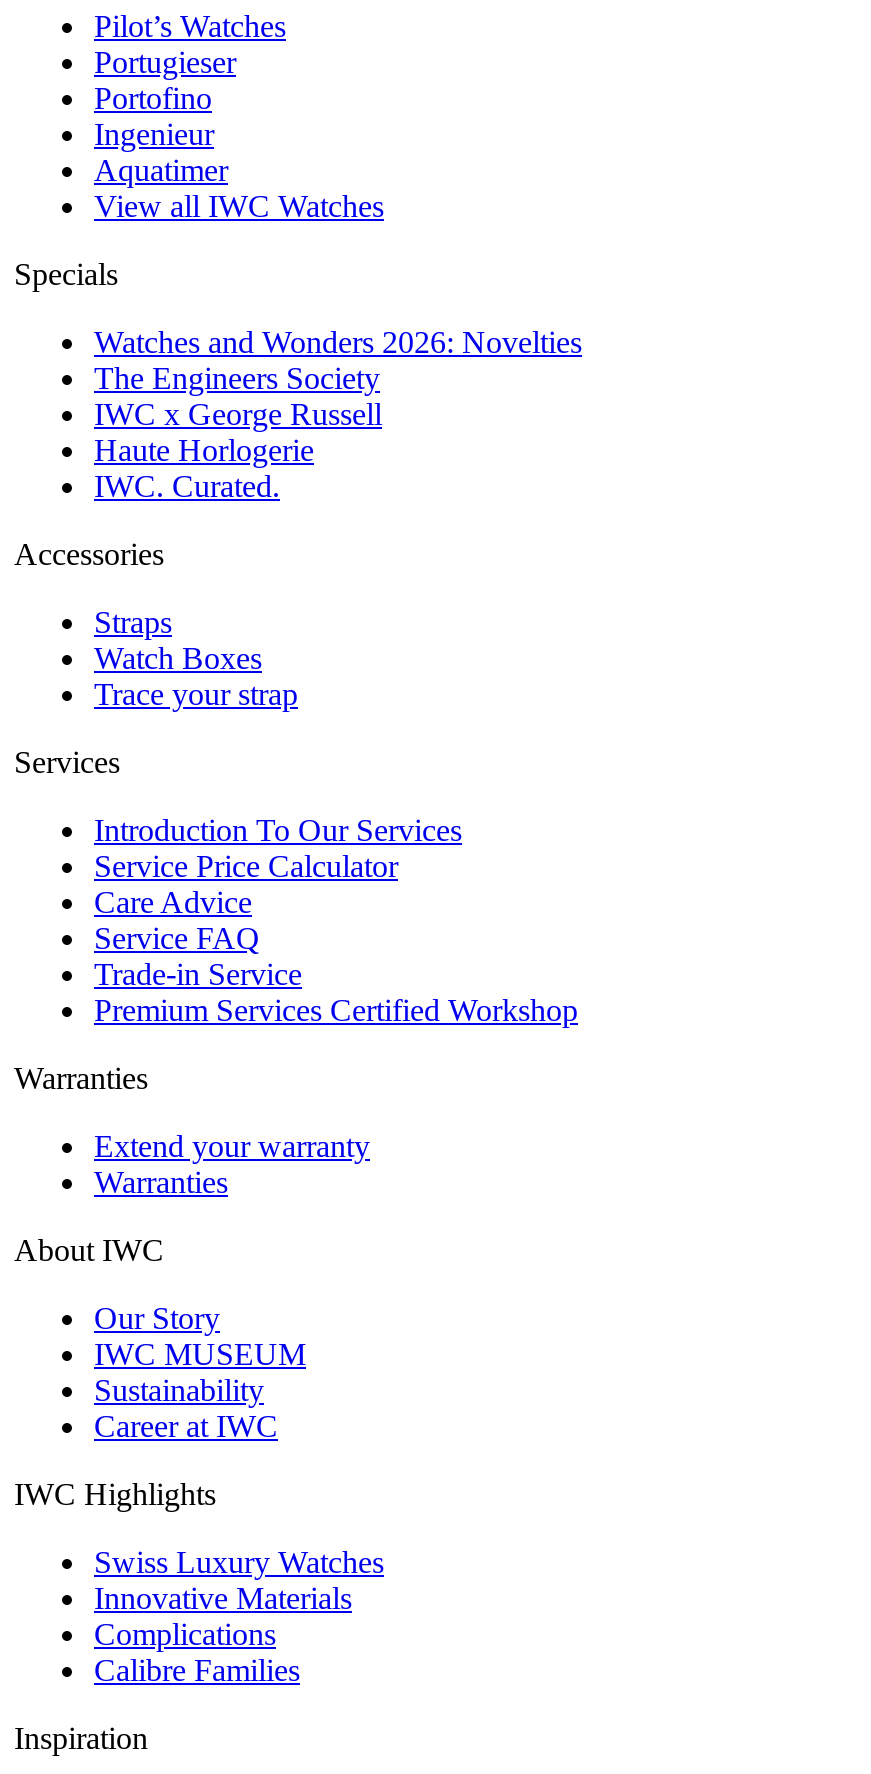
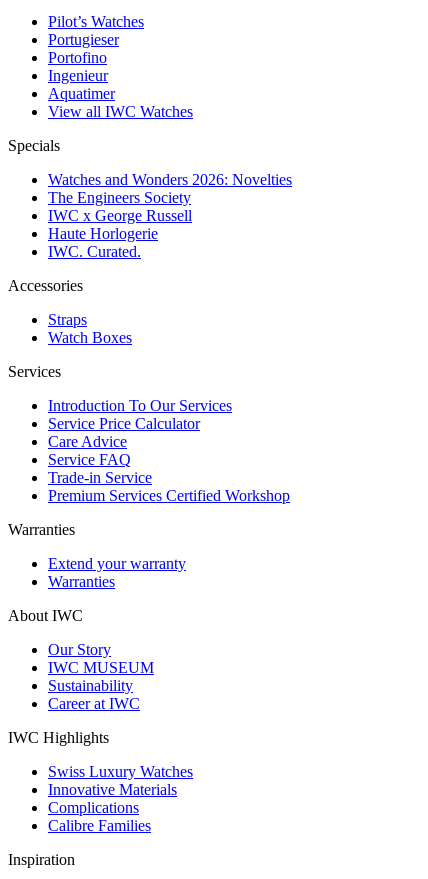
- Trace your strap
